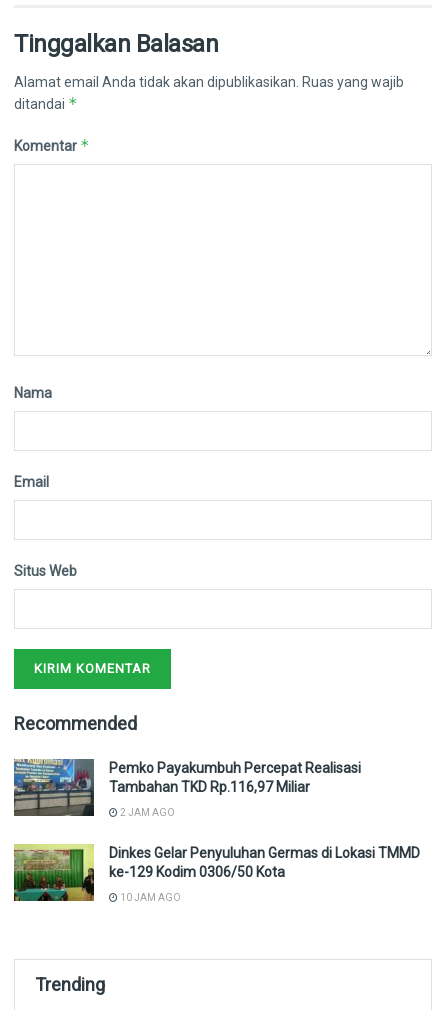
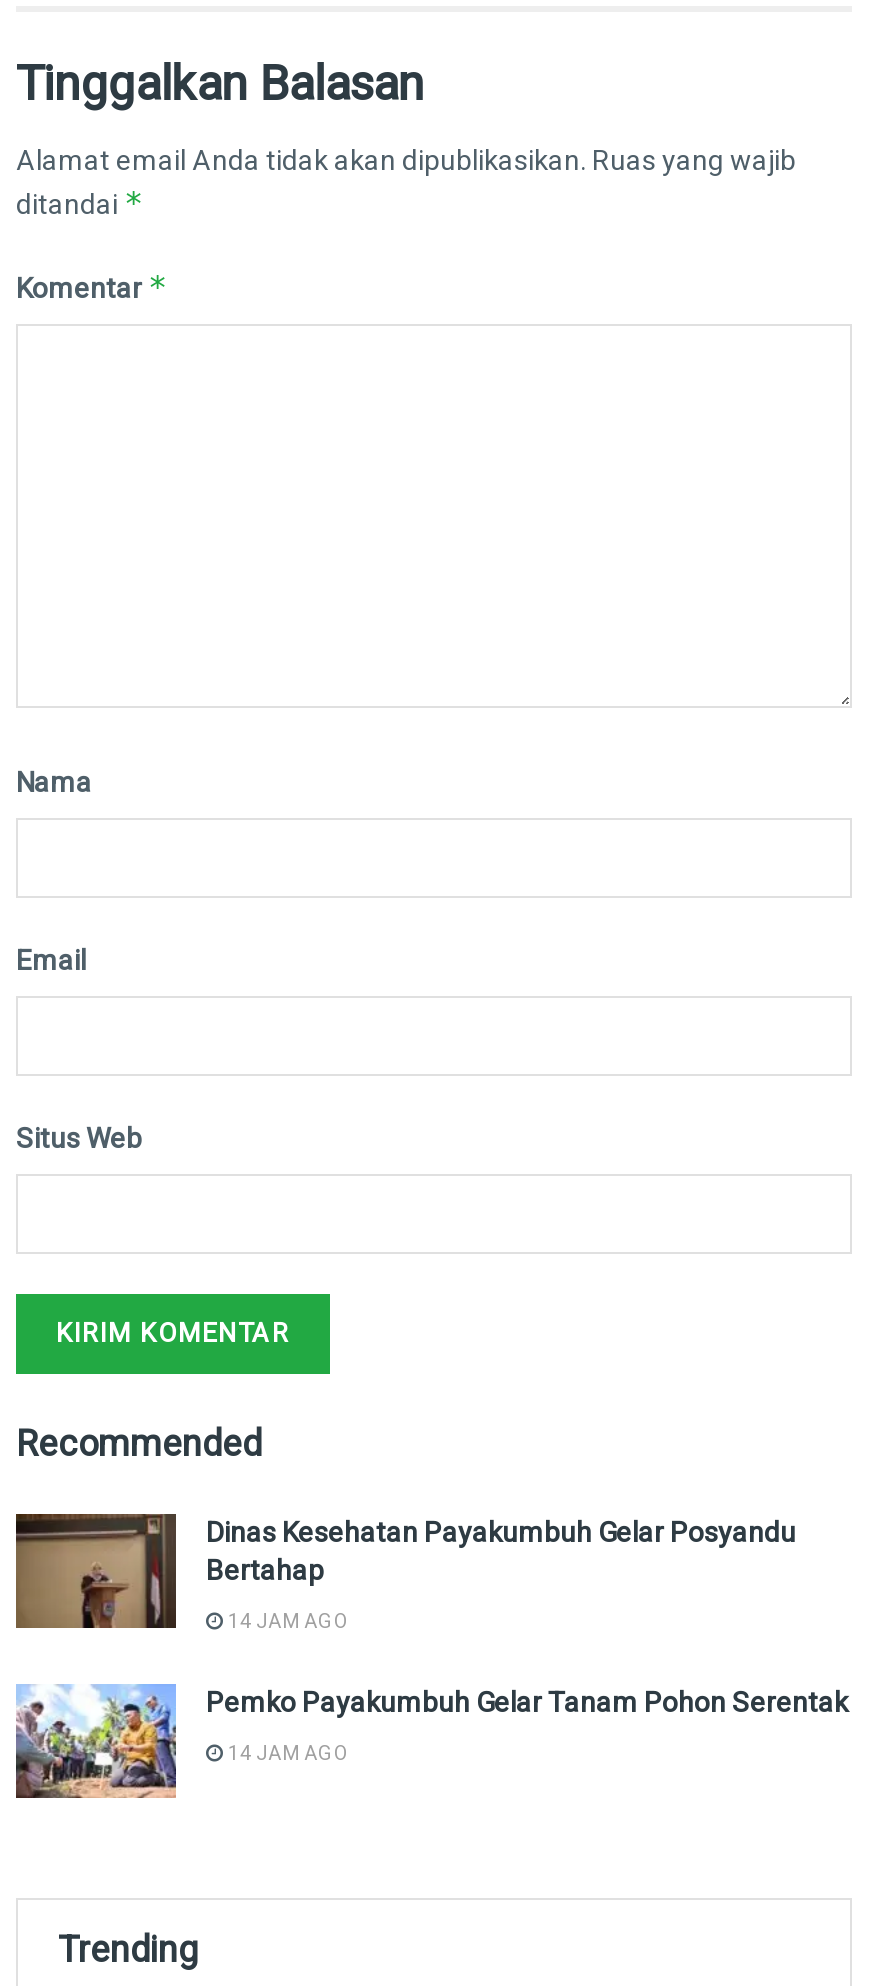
- [image]
- Pemko Payakumbuh Percepat Realisasi
- Tambahan TKD Rp.116,97 Miliar
+ [image]
+ Dinas Kesehatan Payakumbuh Gelar Posyandu
+ Bertahap

- 2 JAM AGO
+ 14 JAM AGO

- [image]
- Dinkes Gelar Penyuluhan Germas di Lokasi TMMD
- ke-129 Kodim 0306/50 Kota
+ [image]
+ Pemko Payakumbuh Gelar Tanam Pohon Serentak

- 10 JAM AGO
+ 14 JAM AGO
